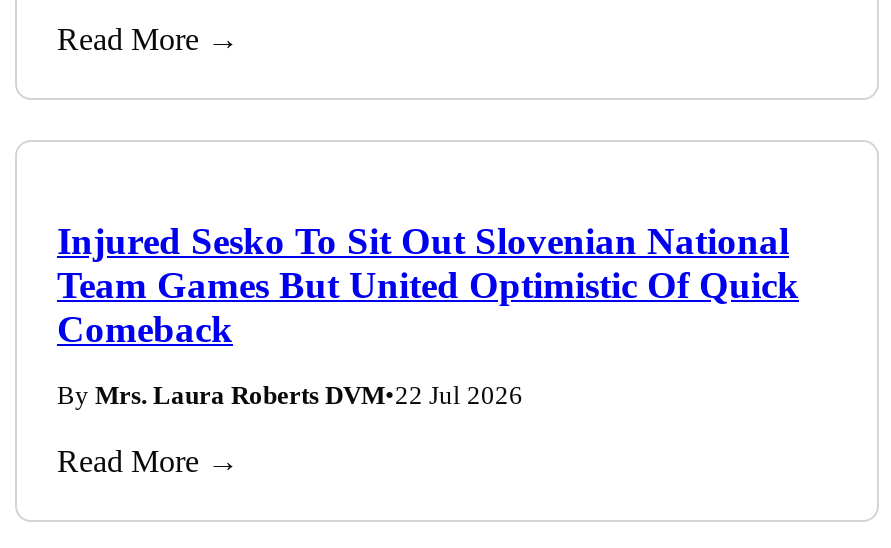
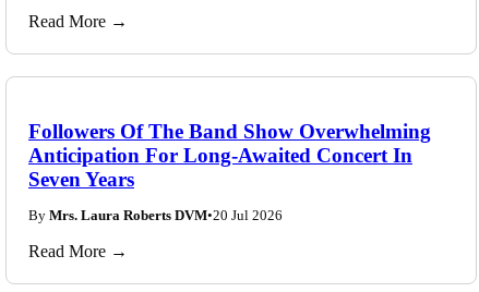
- Injured Sesko To Sit Out Slovenian National
- Team Games But United Optimistic Of Quick
- Comeback
+ Followers Of The Band Show Overwhelming
+ Anticipation For Long-Awaited Concert In
+ Seven Years

- By Mrs. Laura Roberts DVM•22 Jul 2026
+ By Mrs. Laura Roberts DVM•20 Jul 2026
